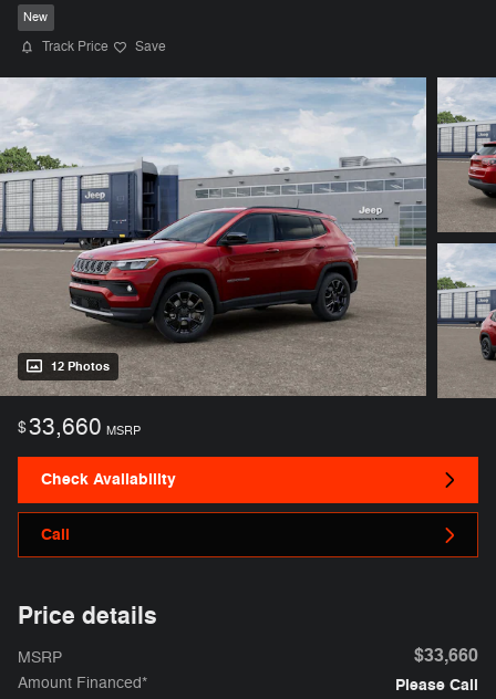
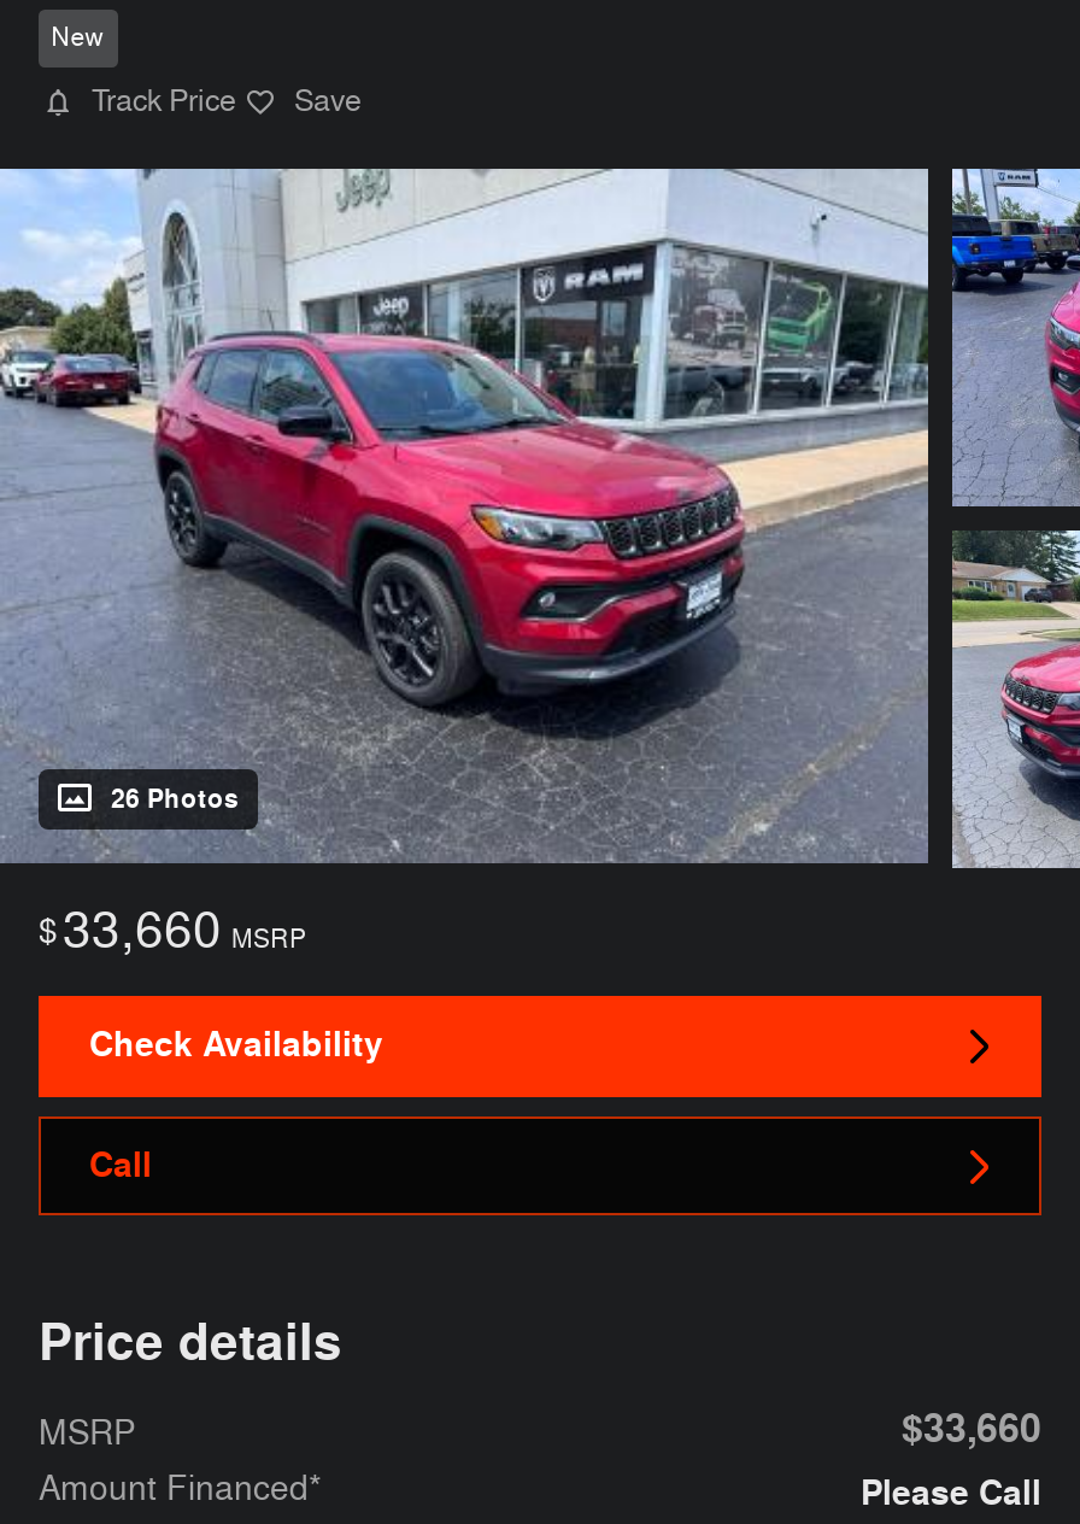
- [image]
- 12 Photos
+ [image]
+ 26 Photos

- [image]
+ [image]

- [image]
+ [image]
